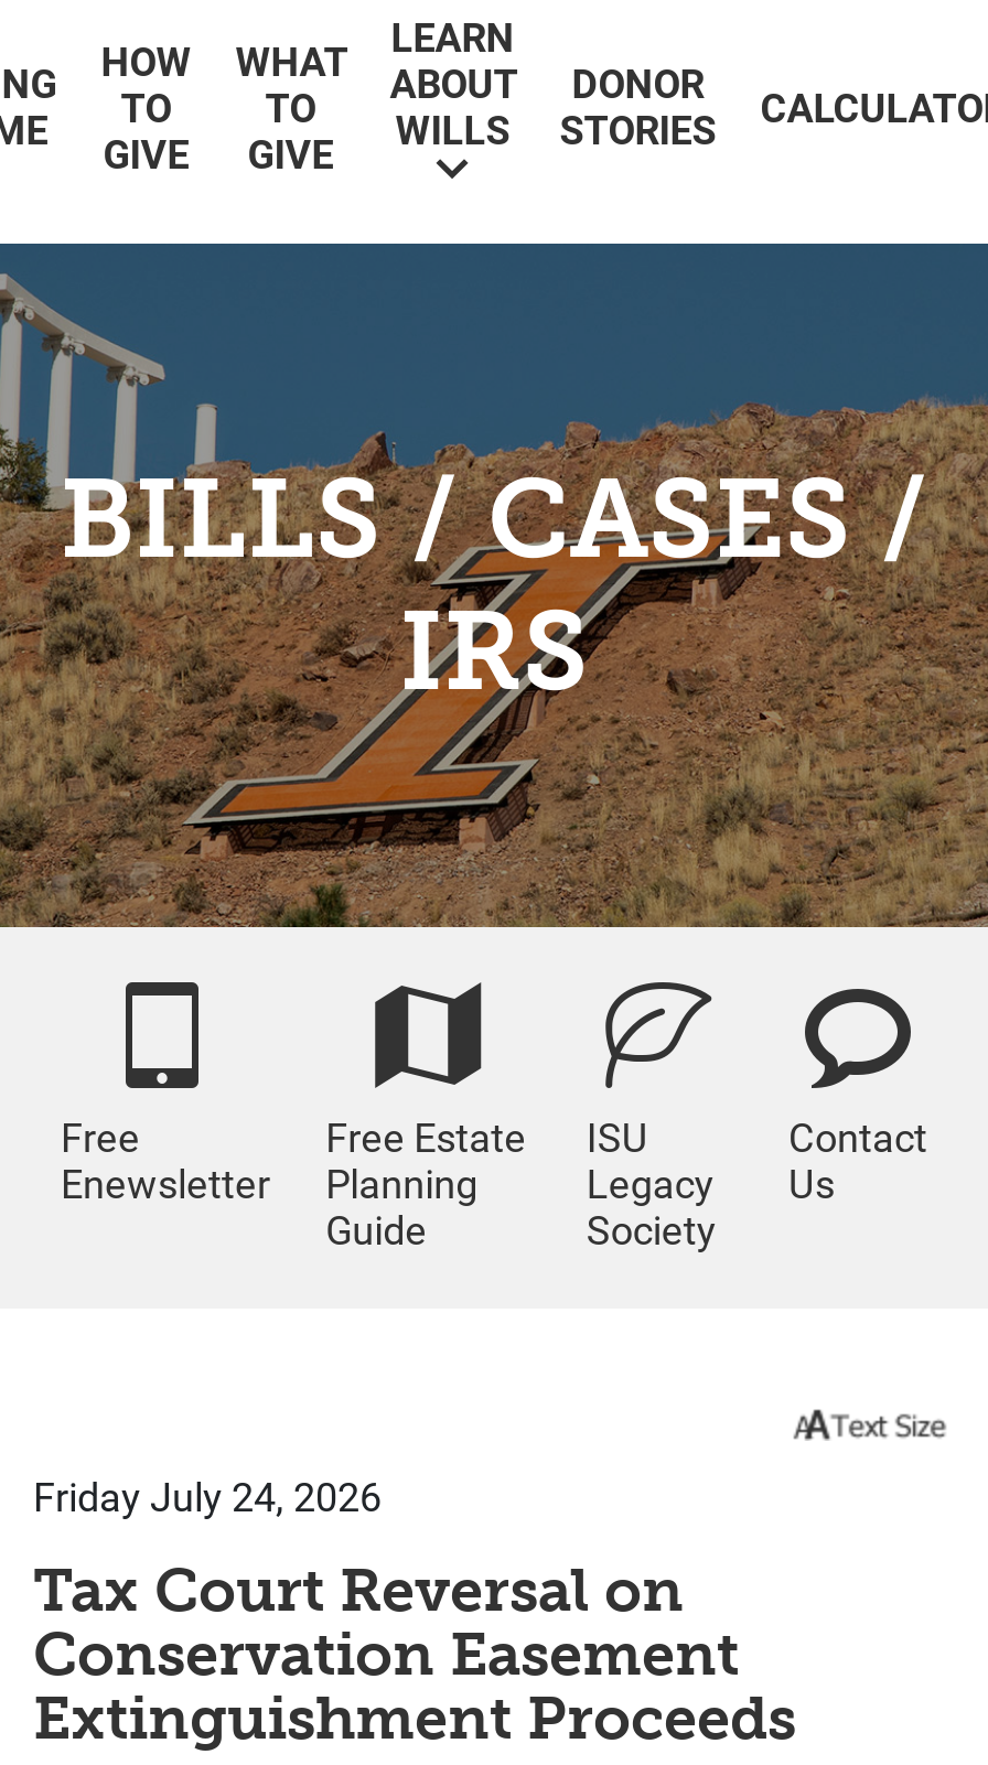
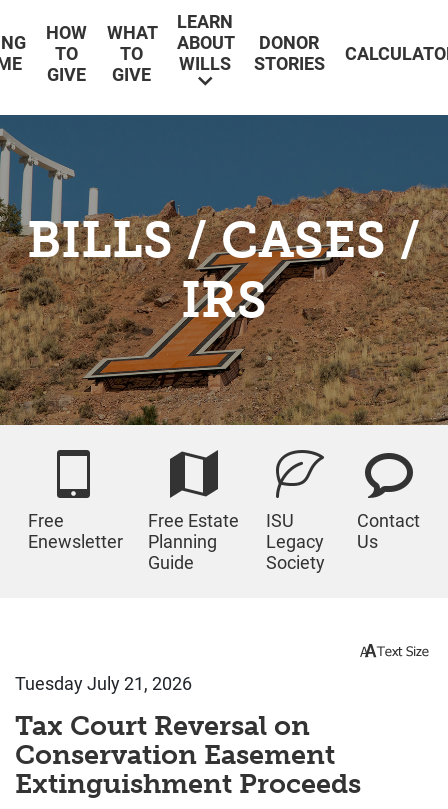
- Friday July 24, 2026
+ Tuesday July 21, 2026
